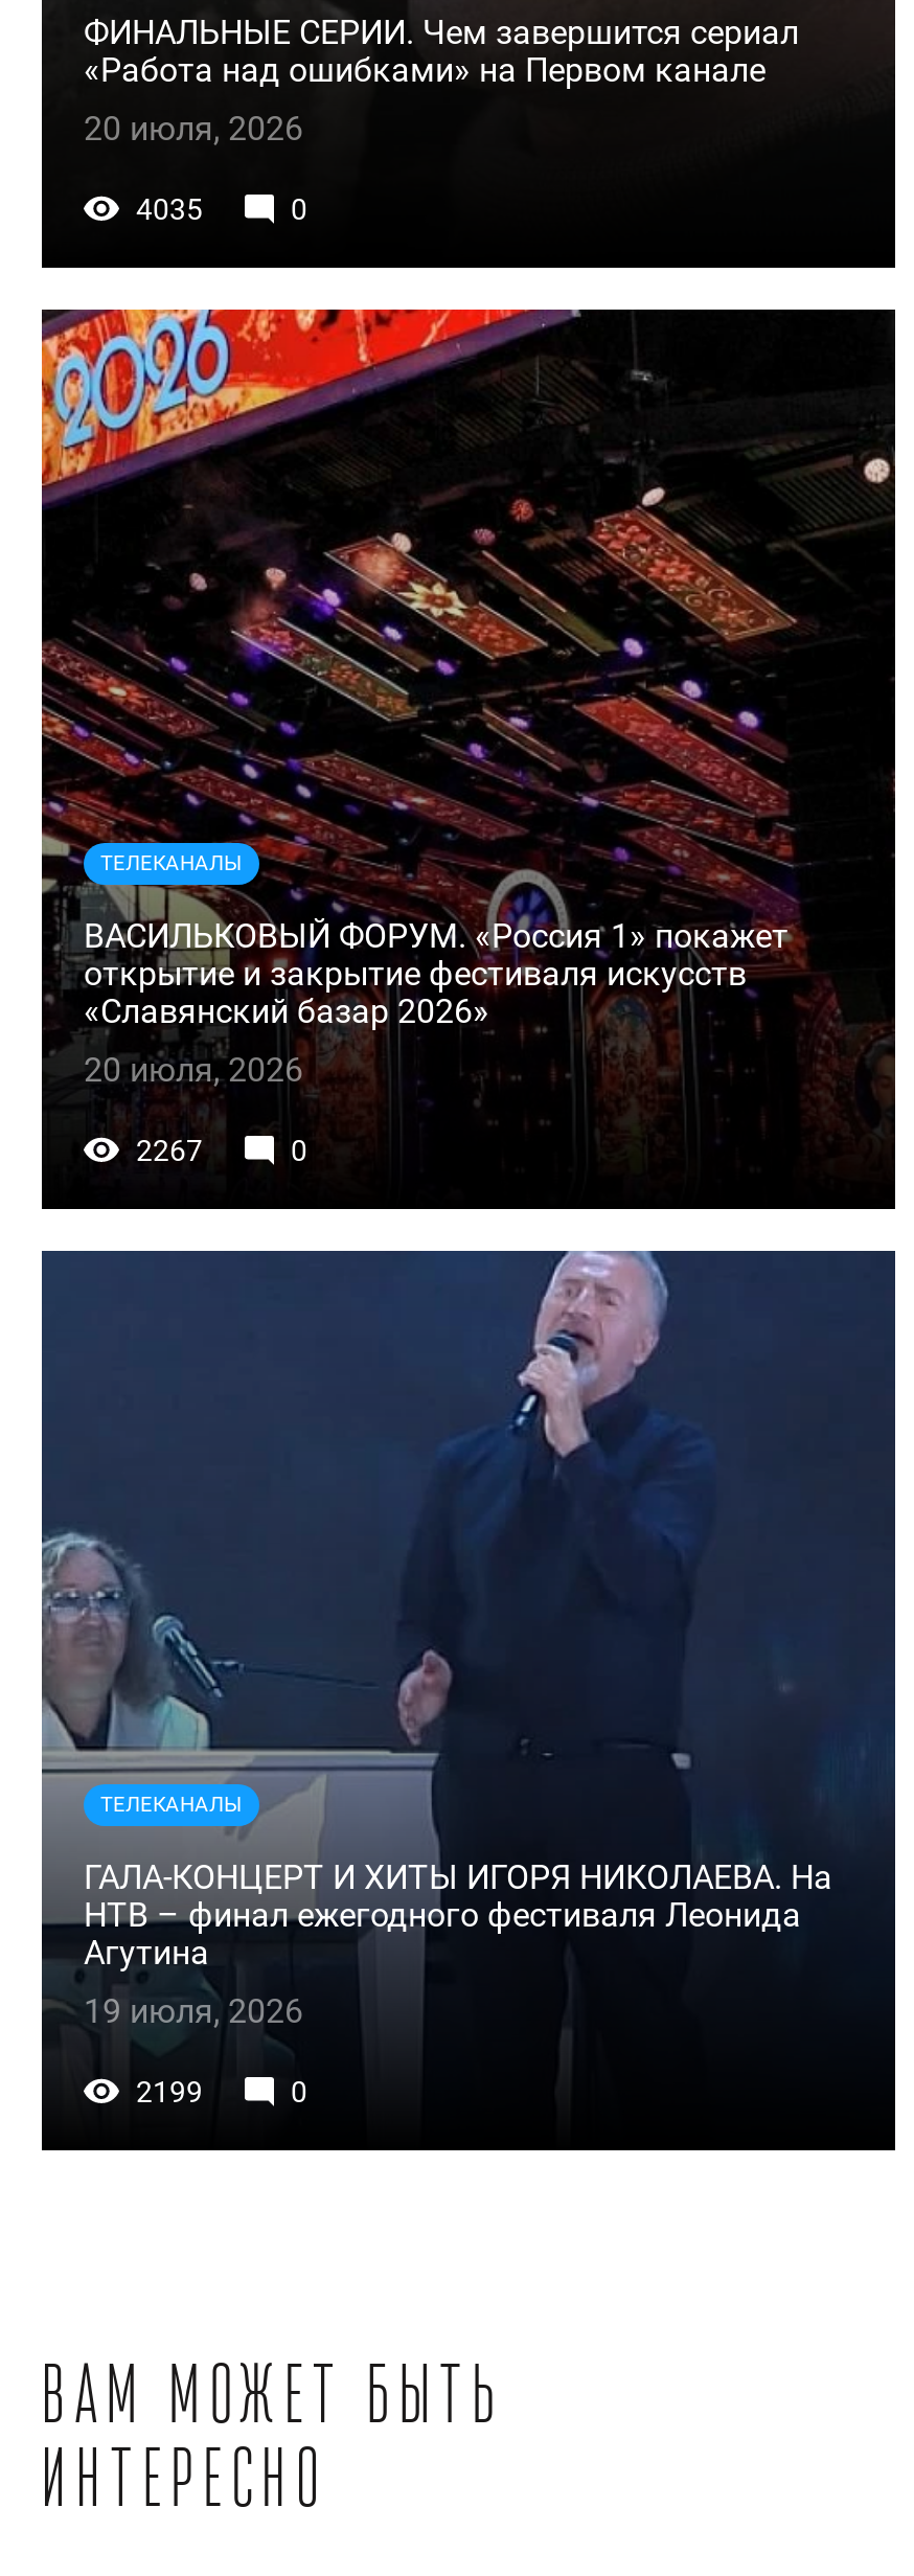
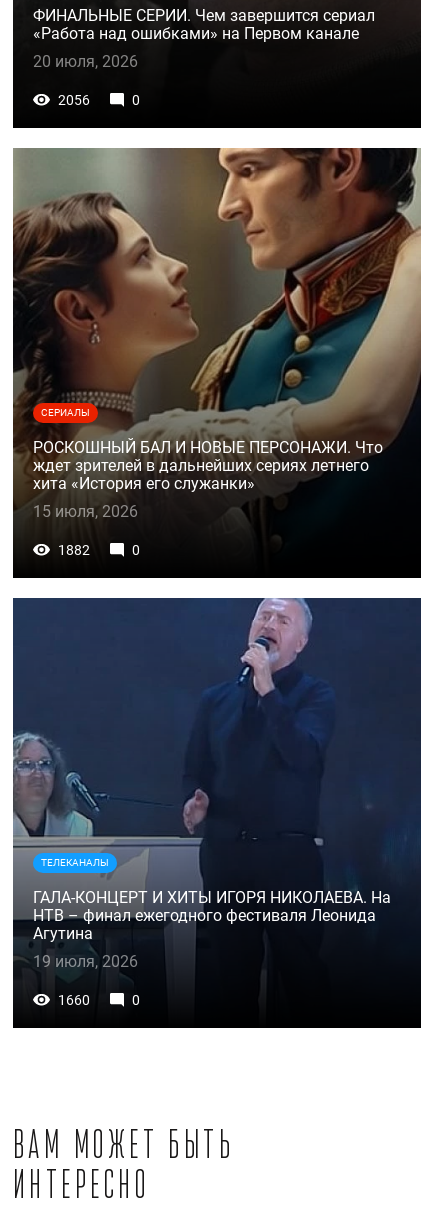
- 4035
+ 2056

- [image]
- ТЕЛЕКАНАЛЫ
+ [image]
+ СЕРИАЛЫ

- ВАСИЛЬКОВЫЙ ФОРУМ. «Россия 1» покажет
- открытие и закрытие фестиваля искусств
- «Славянский базар 2026»
+ РОСКОШНЫЙ БАЛ И НОВЫЕ ПЕРСОНАЖИ. Что
+ ждет зрителей в дальнейших сериях летнего
+ хита «История его служанки»

- 20 июля, 2026
+ 15 июля, 2026

- 2267
+ 1882

- 2199
+ 1660
